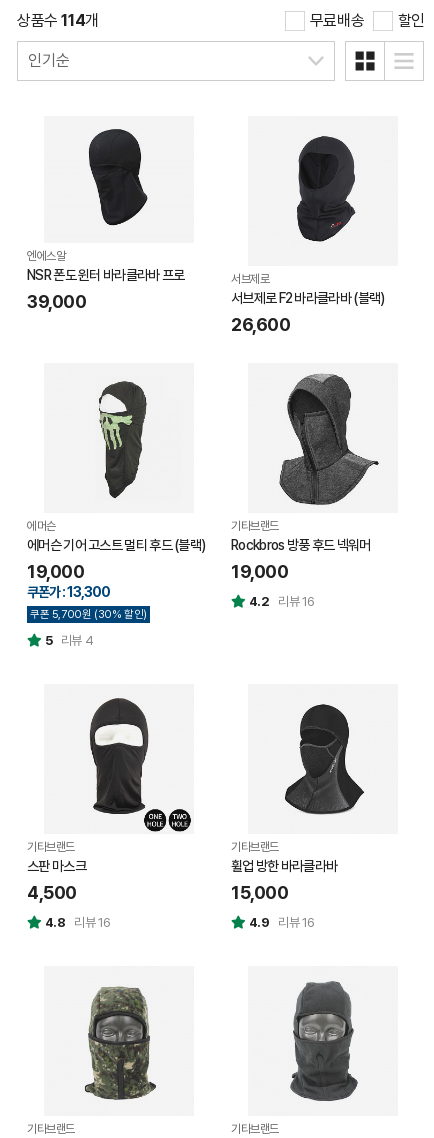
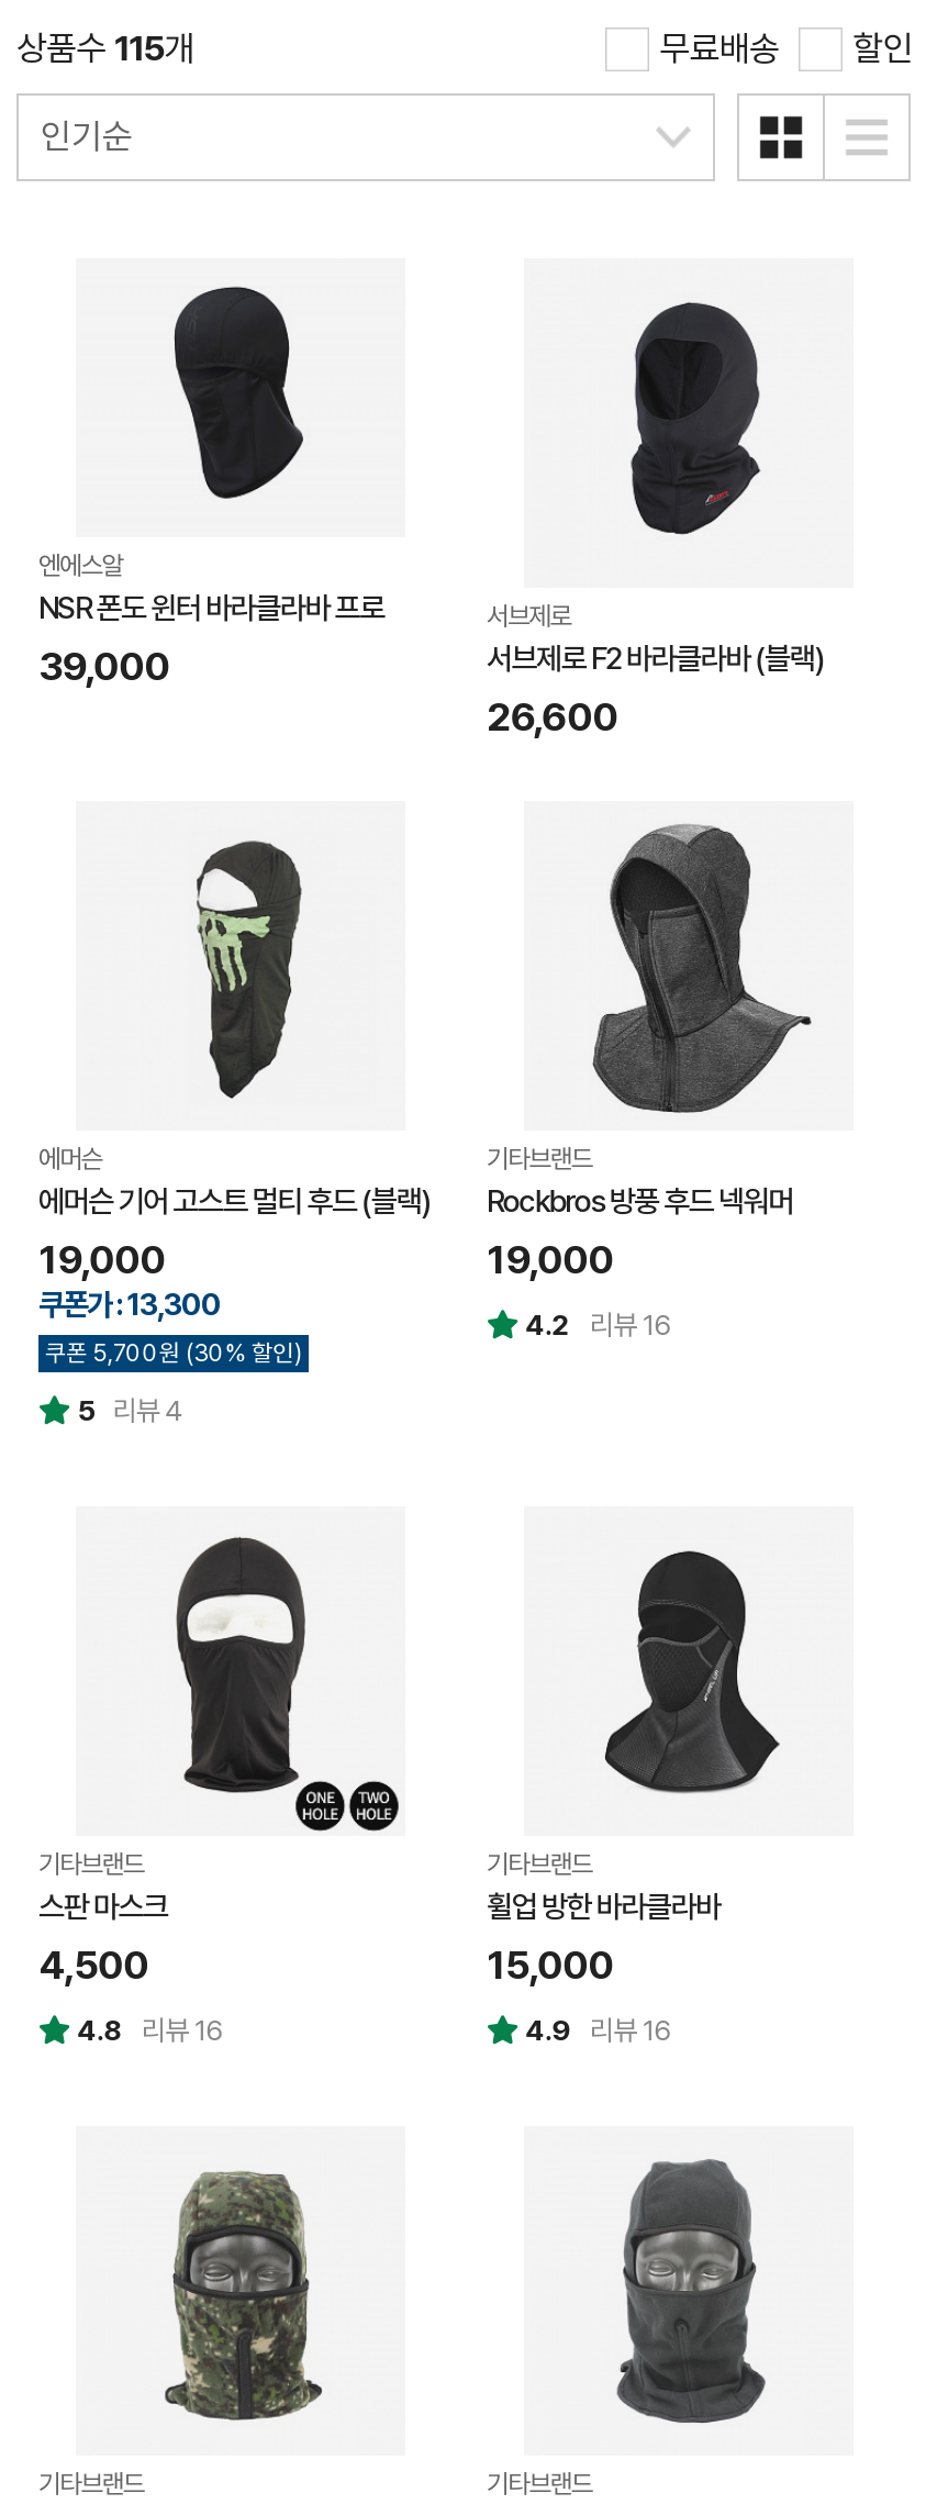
- 상품수 114개
+ 상품수 115개
